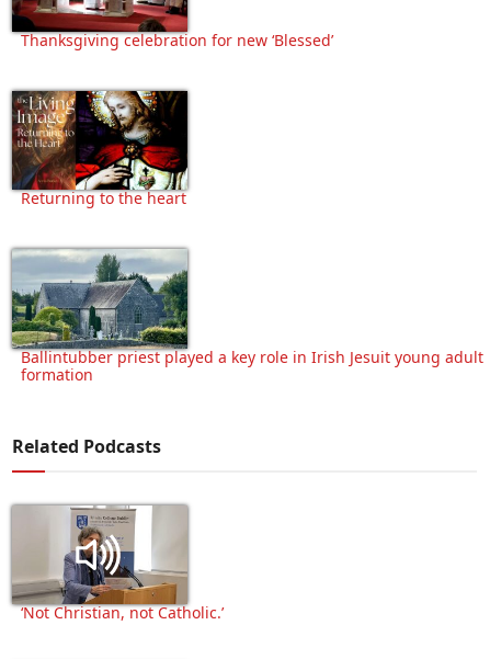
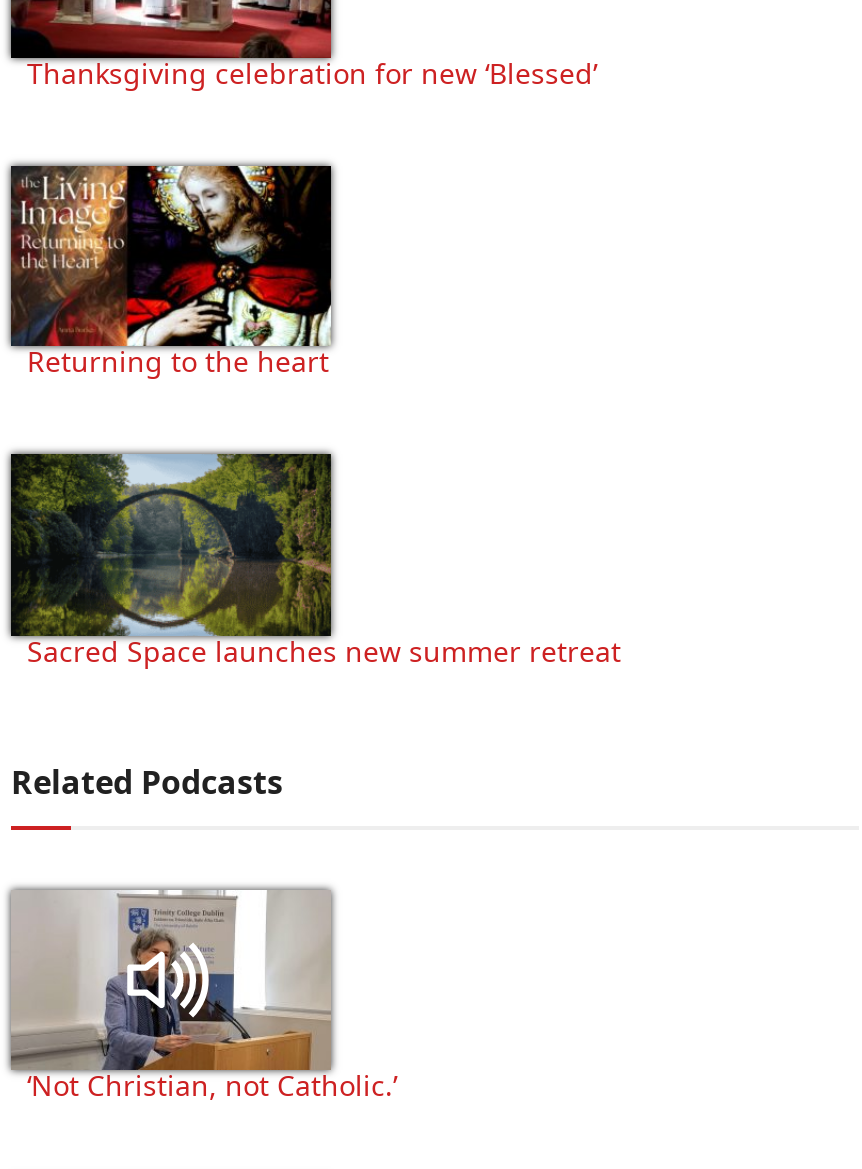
- [image]
- Ballintubber priest played a key role in Irish Jesuit young adult
- formation
+ [image]
+ Sacred Space launches new summer retreat
